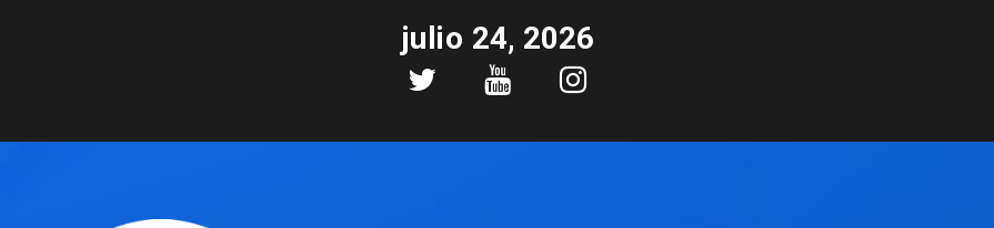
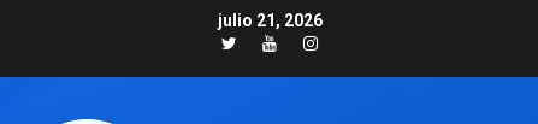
- julio 24, 2026
+ julio 21, 2026
